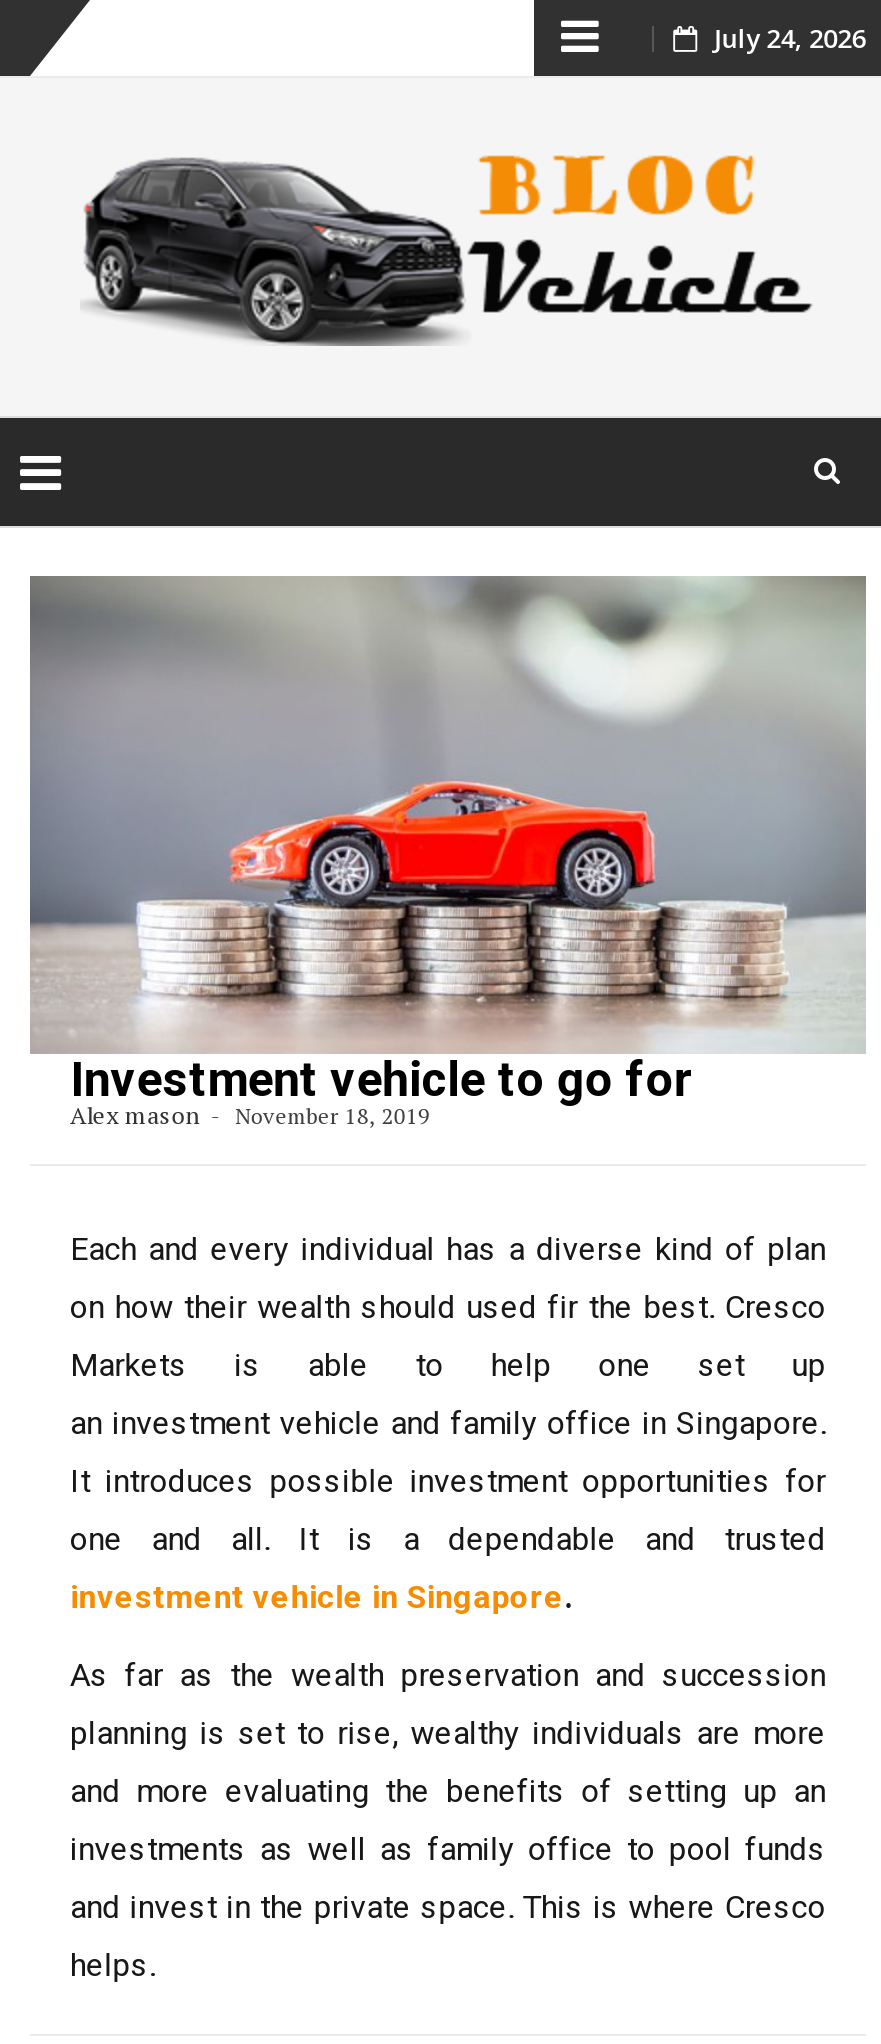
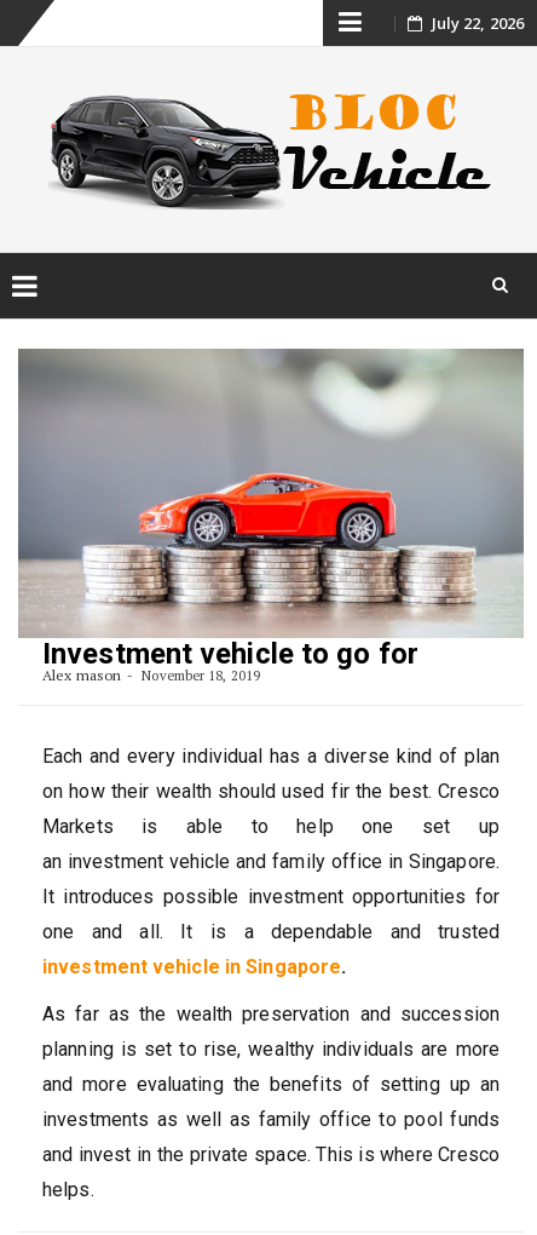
- July 24, 2026
+ July 22, 2026
